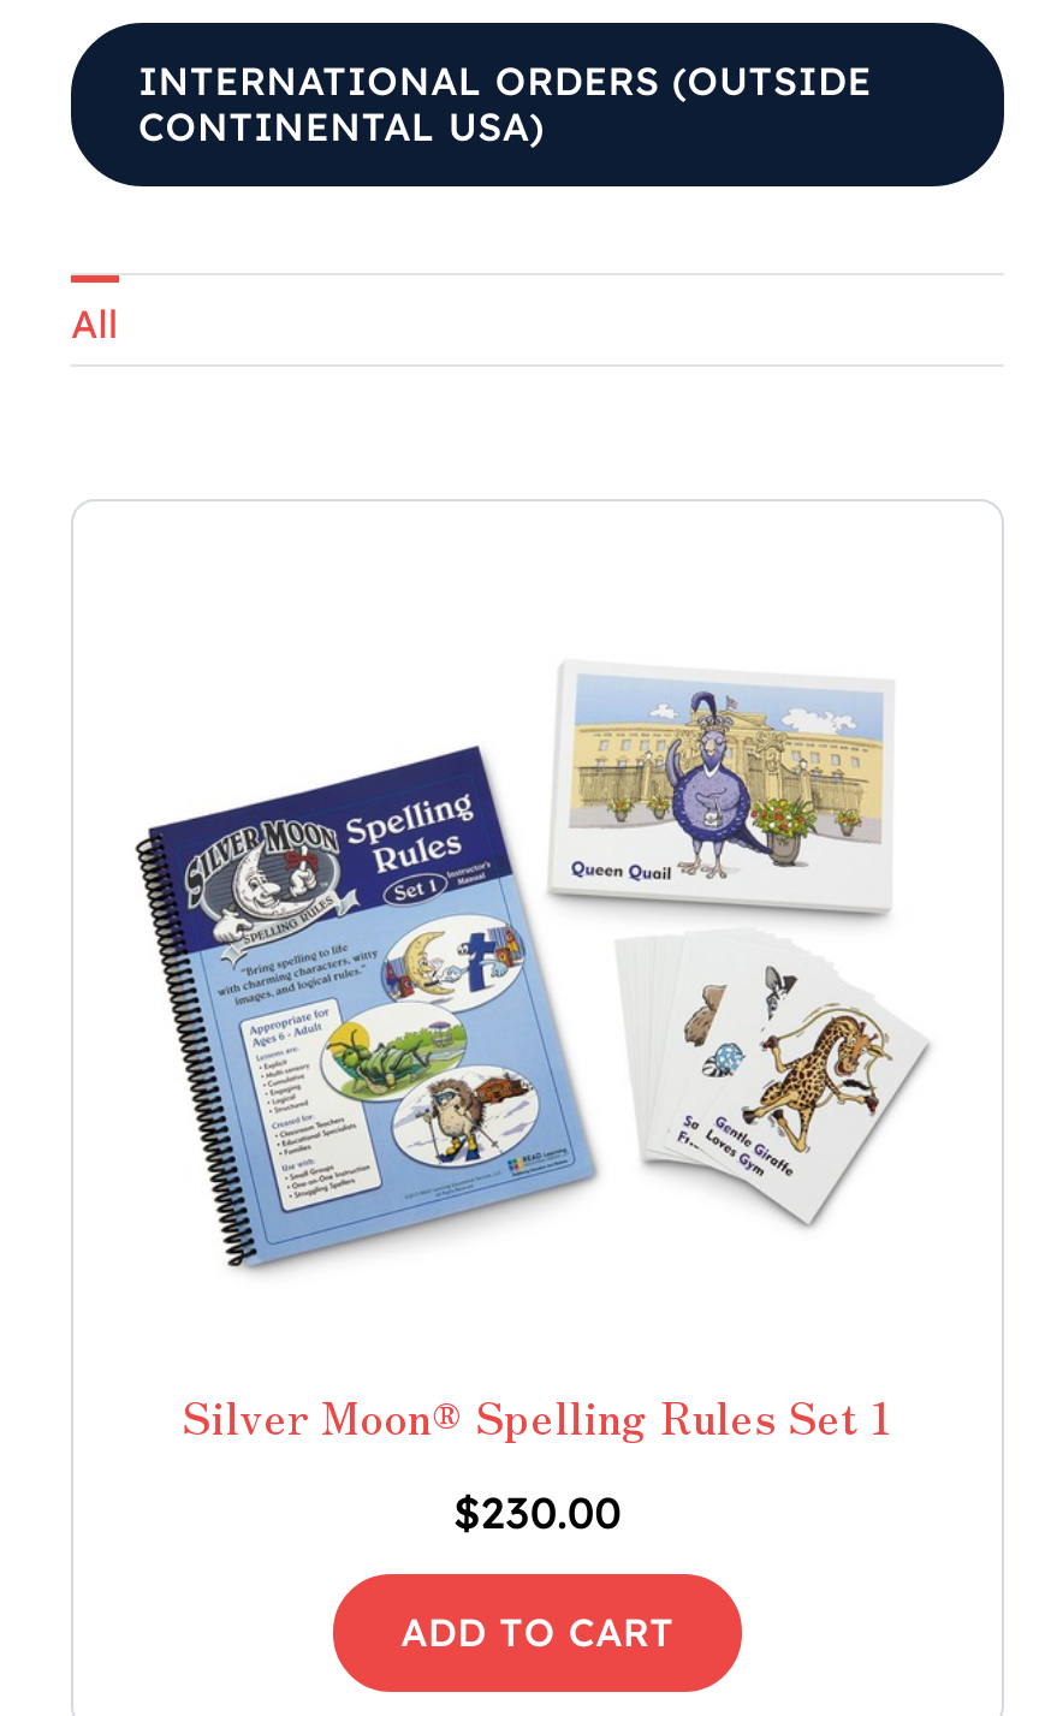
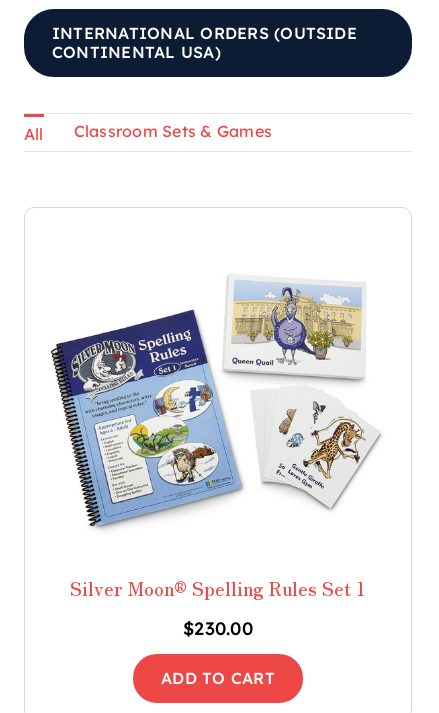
+ Classroom Sets & Games
